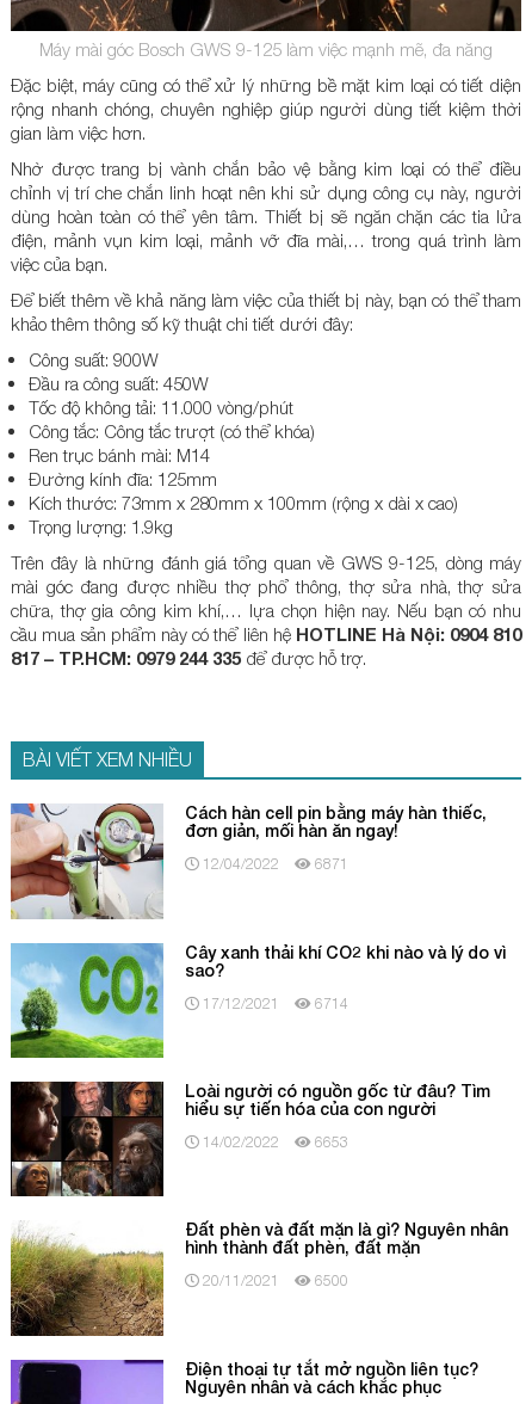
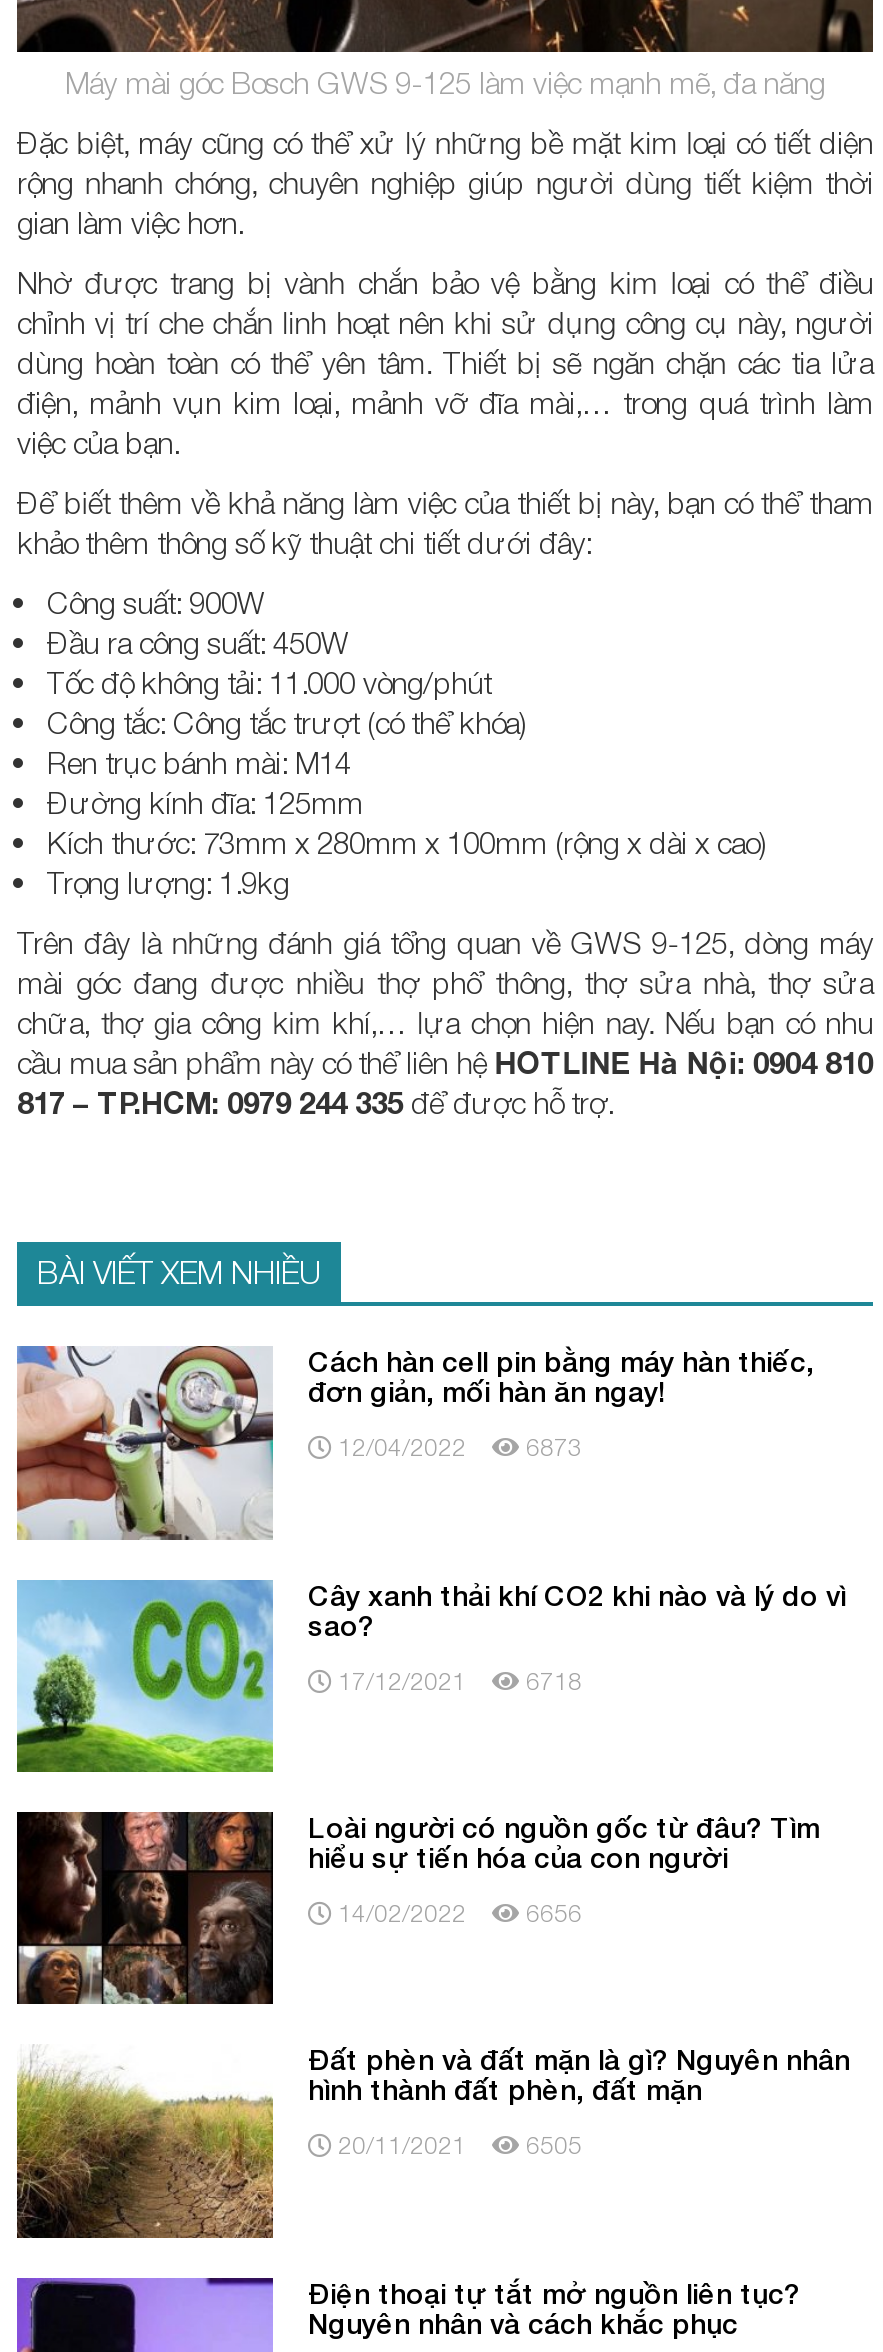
- 12/04/2022 6871
+ 12/04/2022 6873

- 17/12/2021 6714
+ 17/12/2021 6718

- 14/02/2022 6653
+ 14/02/2022 6656

- 20/11/2021 6500
+ 20/11/2021 6505
